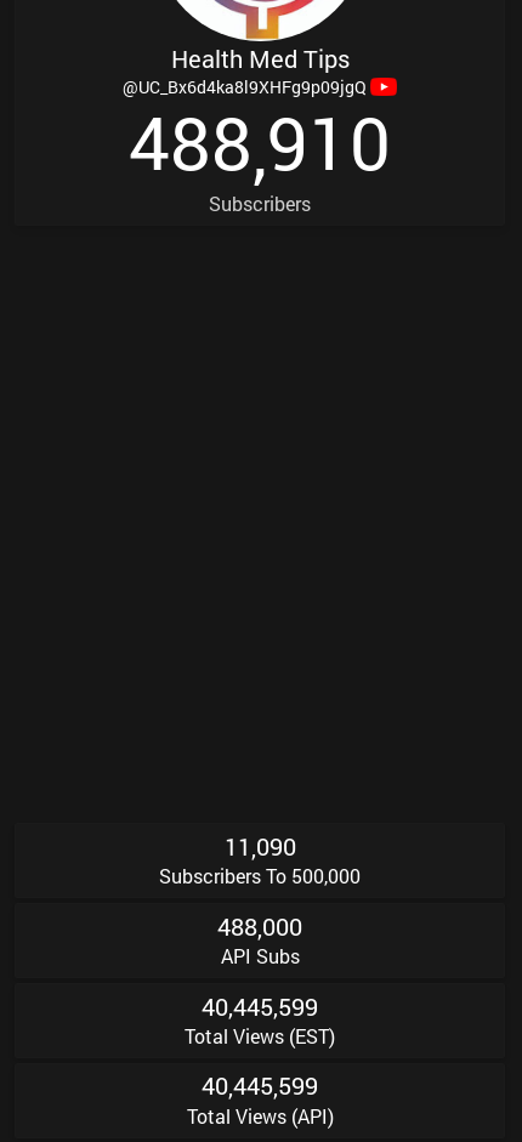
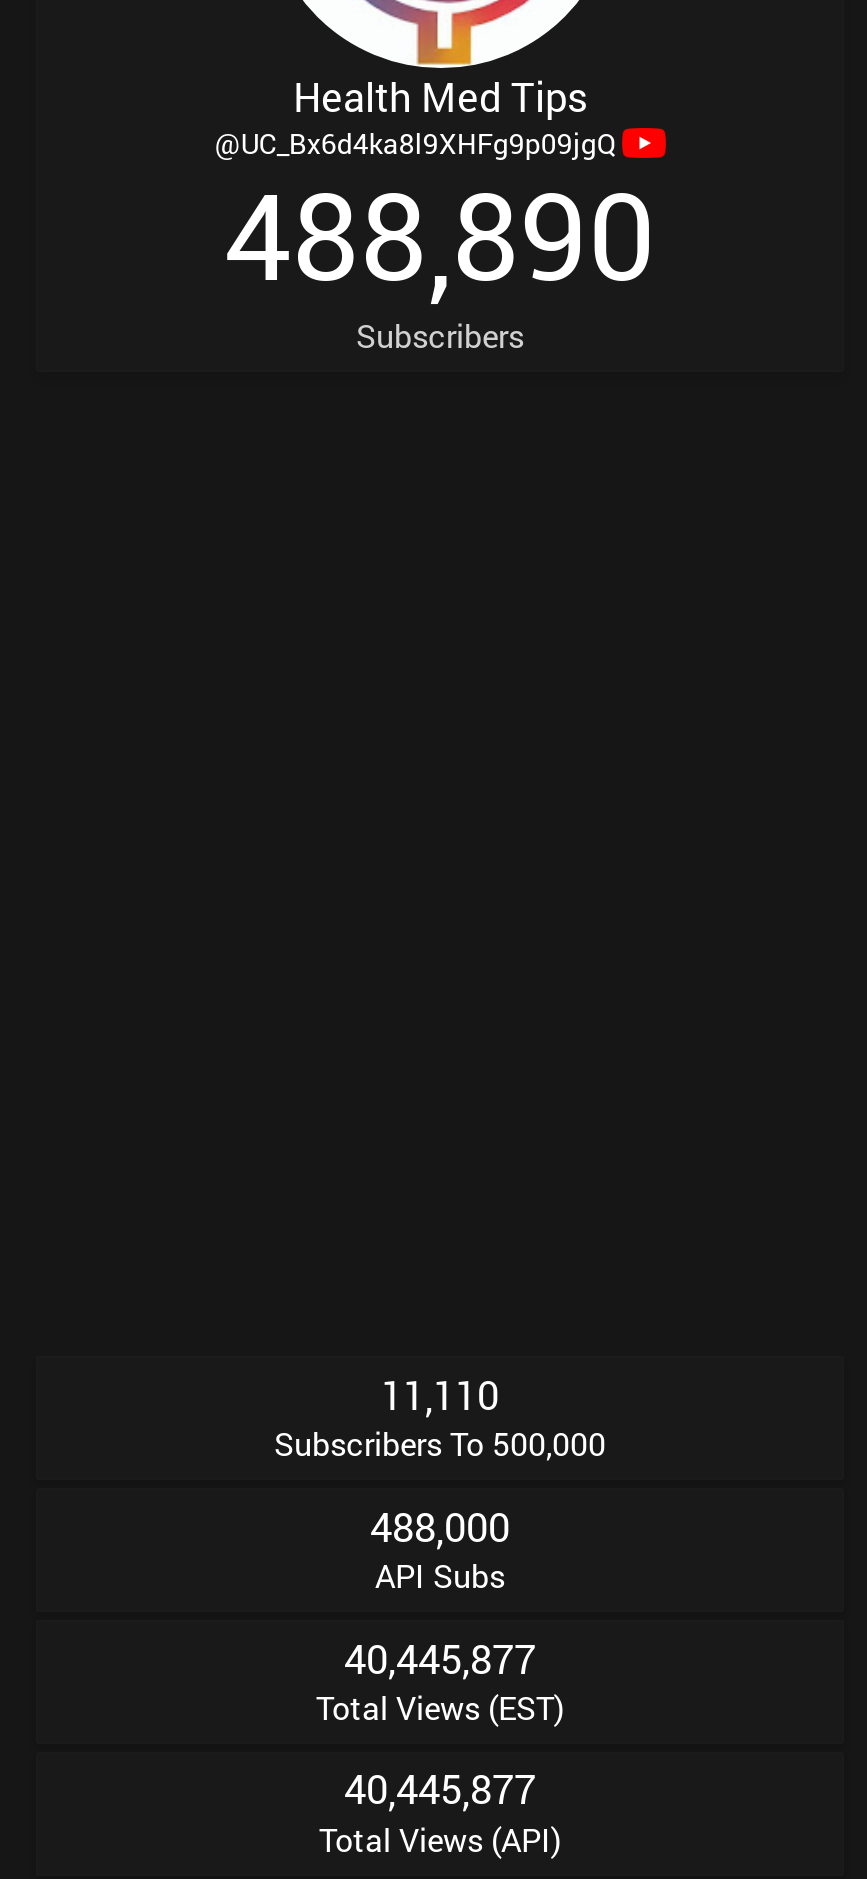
- 488,910
+ 488,890

- 1 1, 0 9 0
+ 1 1, 1 1 0

- 40,445,599
+ 40,445,877

- 40,445,599
+ 40,445,877
